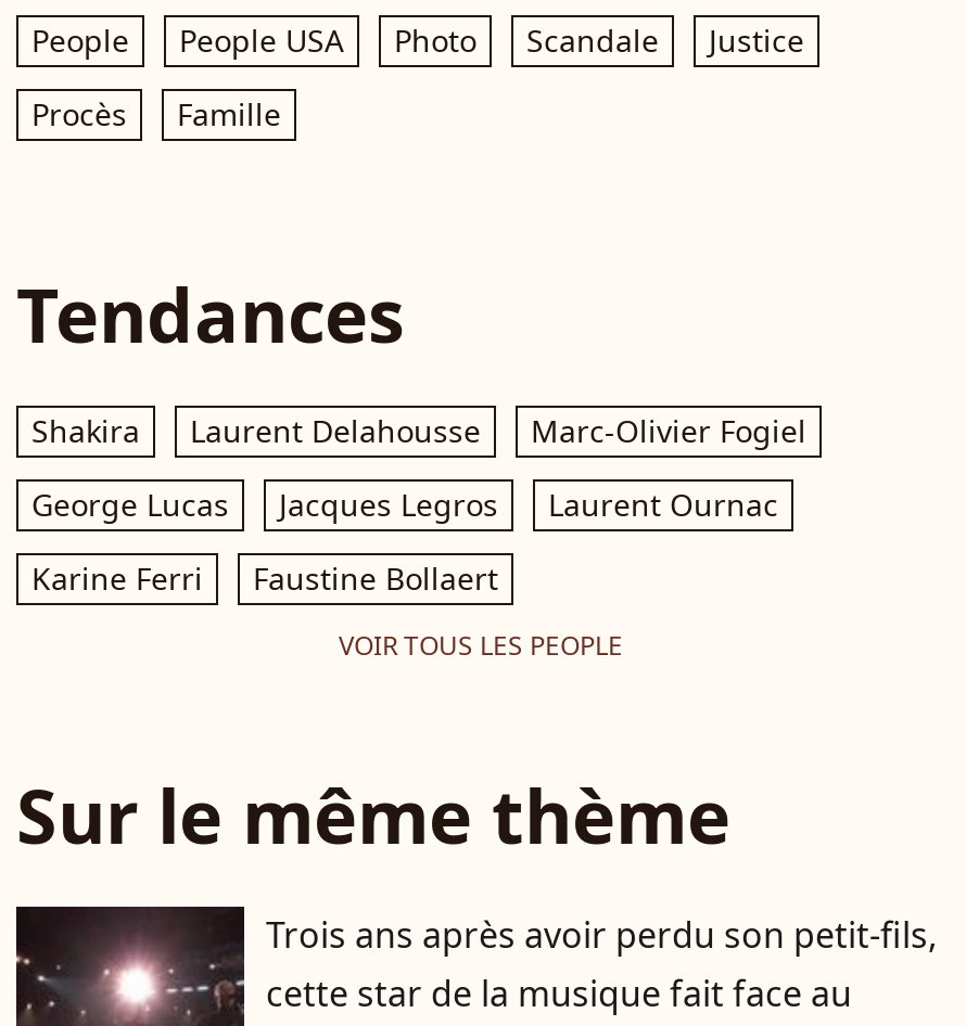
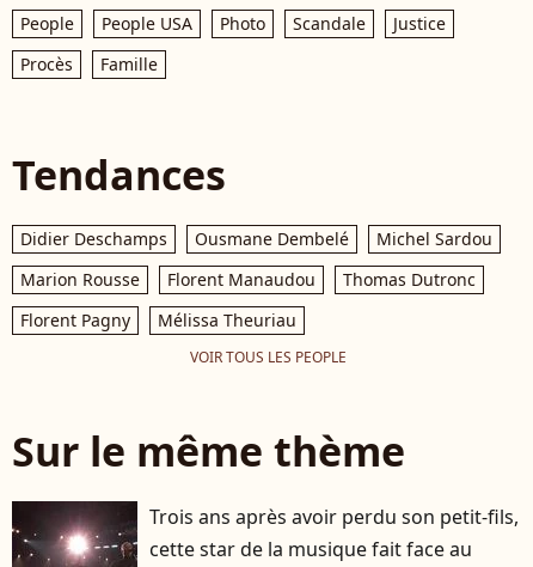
- Shakira
- Laurent Delahousse
- Marc-Olivier Fogiel
+ Didier Deschamps
+ Ousmane Dembelé
+ Michel Sardou

- George Lucas
- Jacques Legros
- Laurent Ournac
+ Marion Rousse
+ Florent Manaudou
+ Thomas Dutronc

- Karine Ferri
- Faustine Bollaert
+ Florent Pagny
+ Mélissa Theuriau
